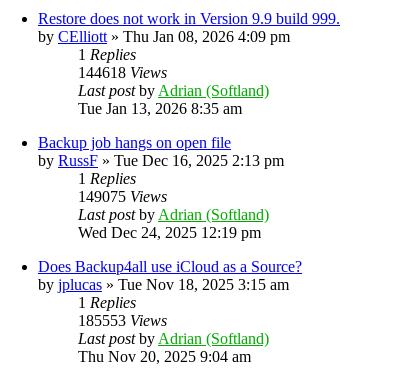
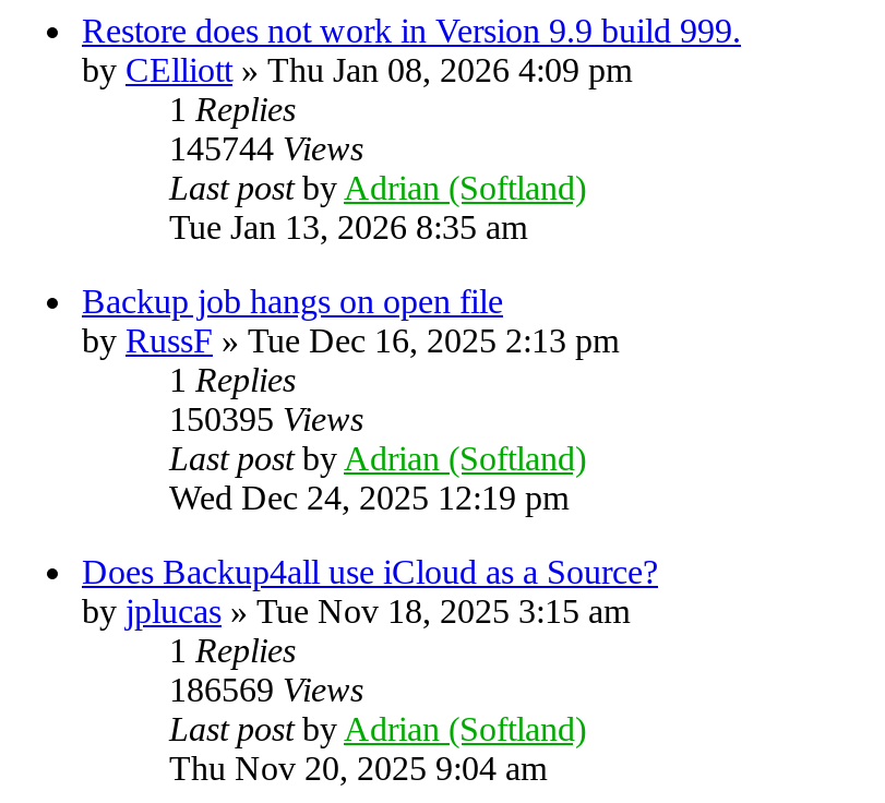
- 144618 Views
+ 145744 Views

- 149075 Views
+ 150395 Views

- 185553 Views
+ 186569 Views
